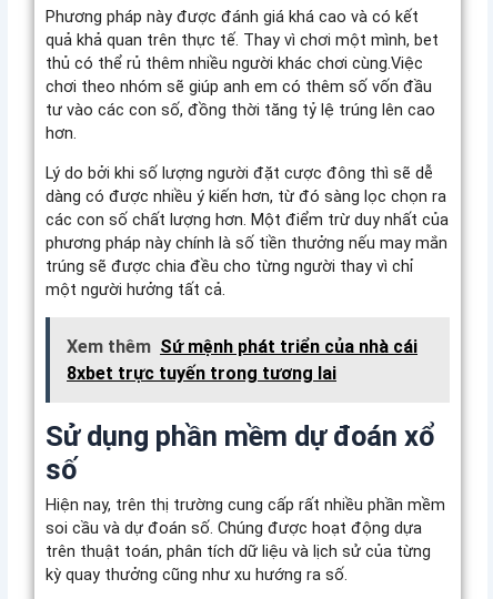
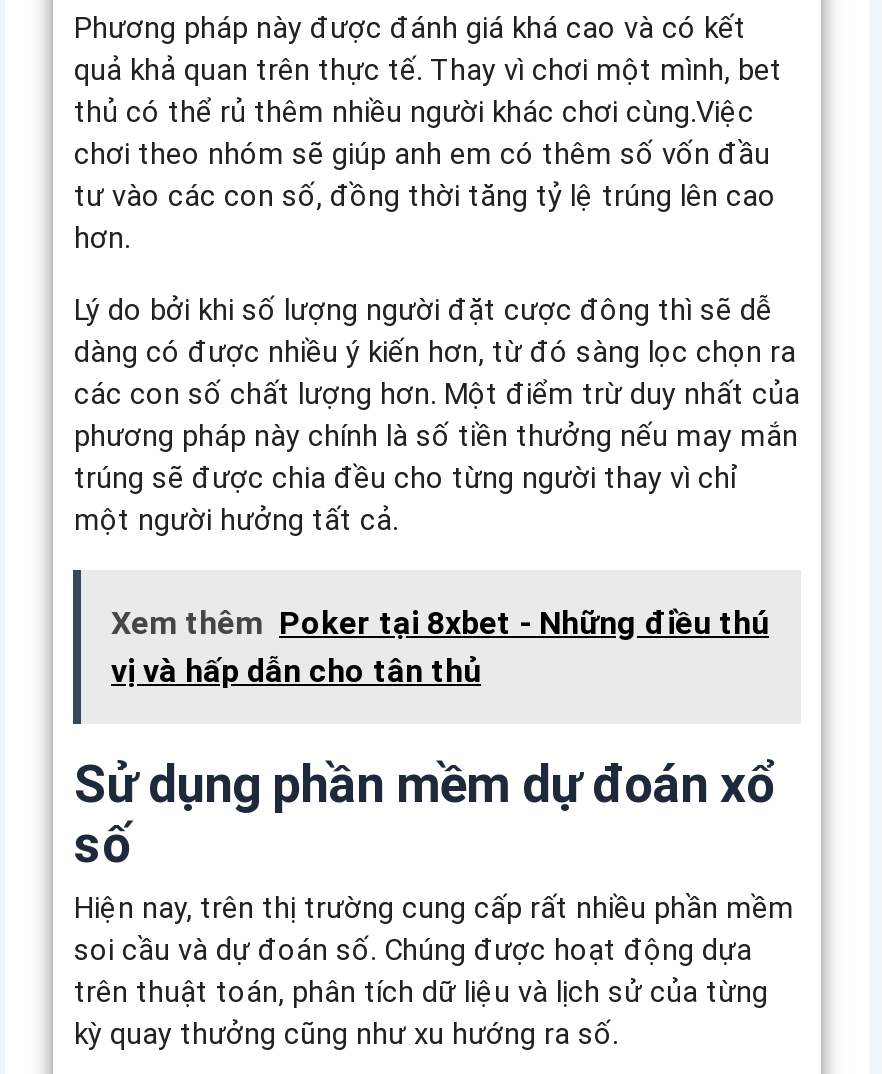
- Xem thêm Sứ mệnh phát triển của nhà cái
- 8xbet trực tuyến trong tương lai
+ Xem thêm Poker tại 8xbet - Những điều thú
+ vị và hấp dẫn cho tân thủ
